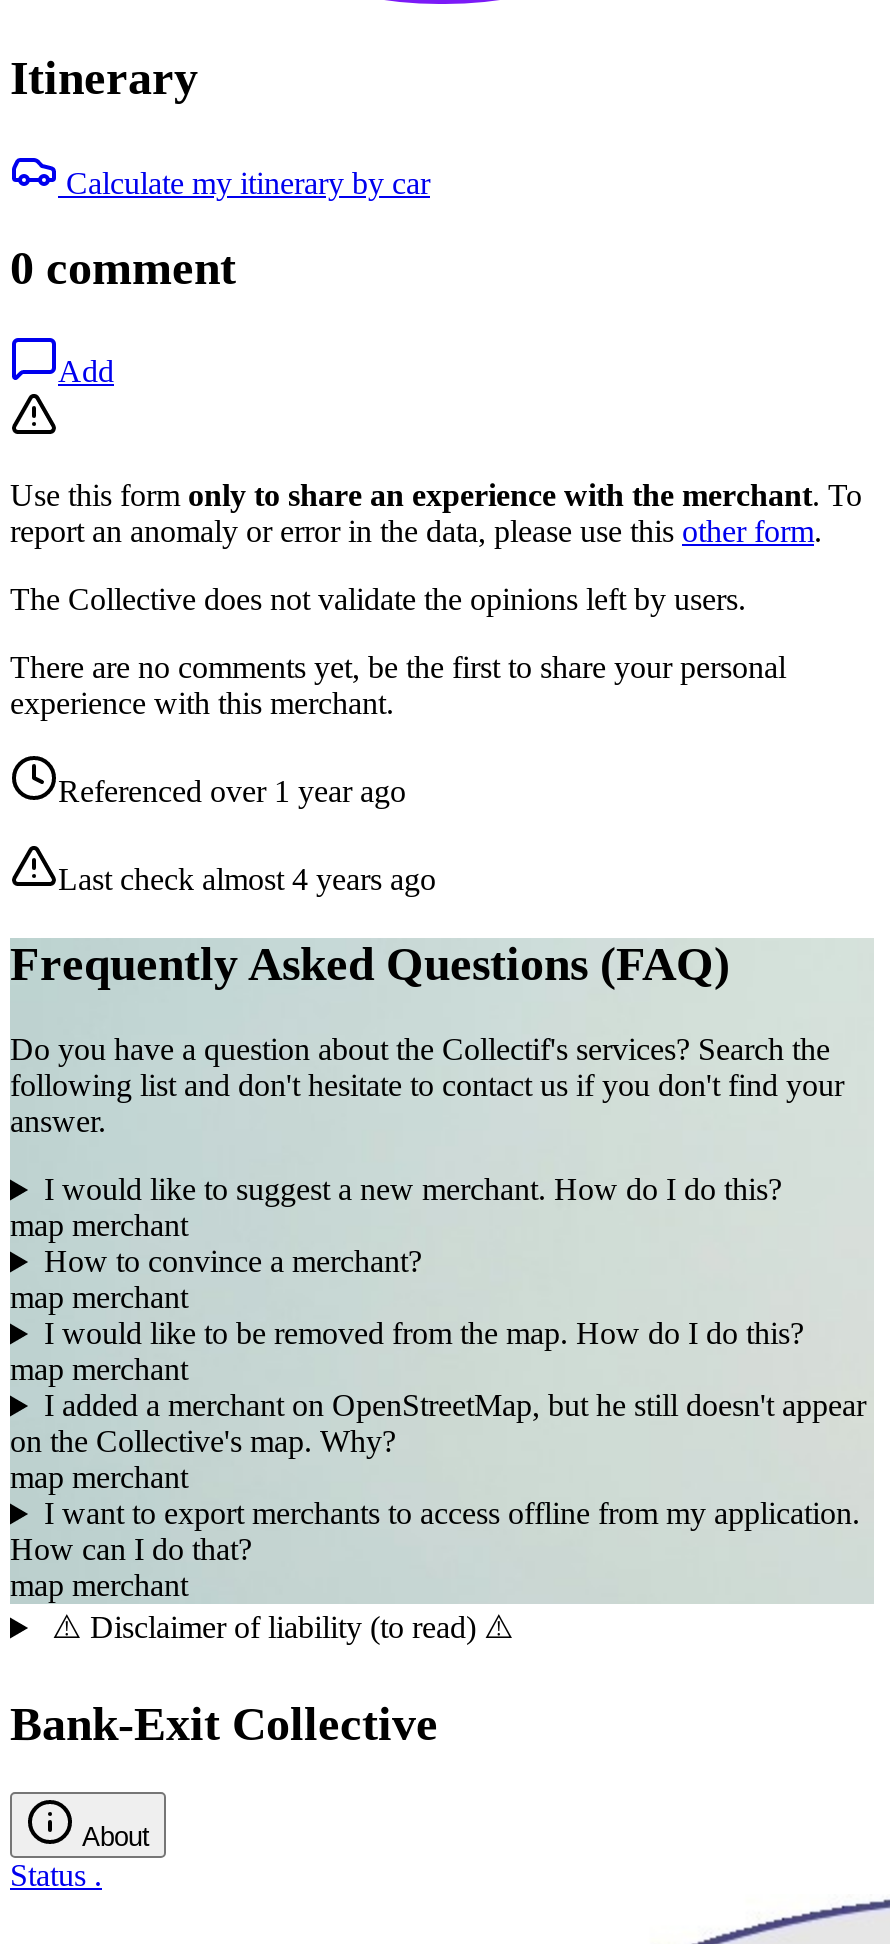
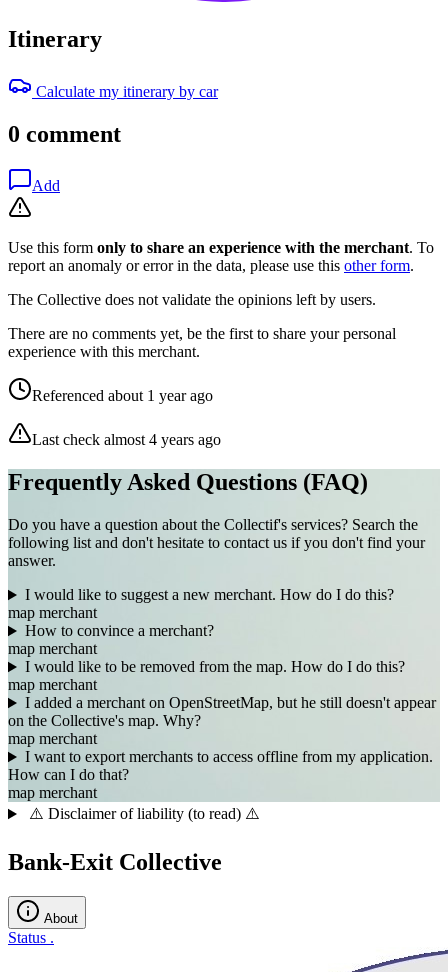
- Referenced over 1 year ago
+ Referenced about 1 year ago
